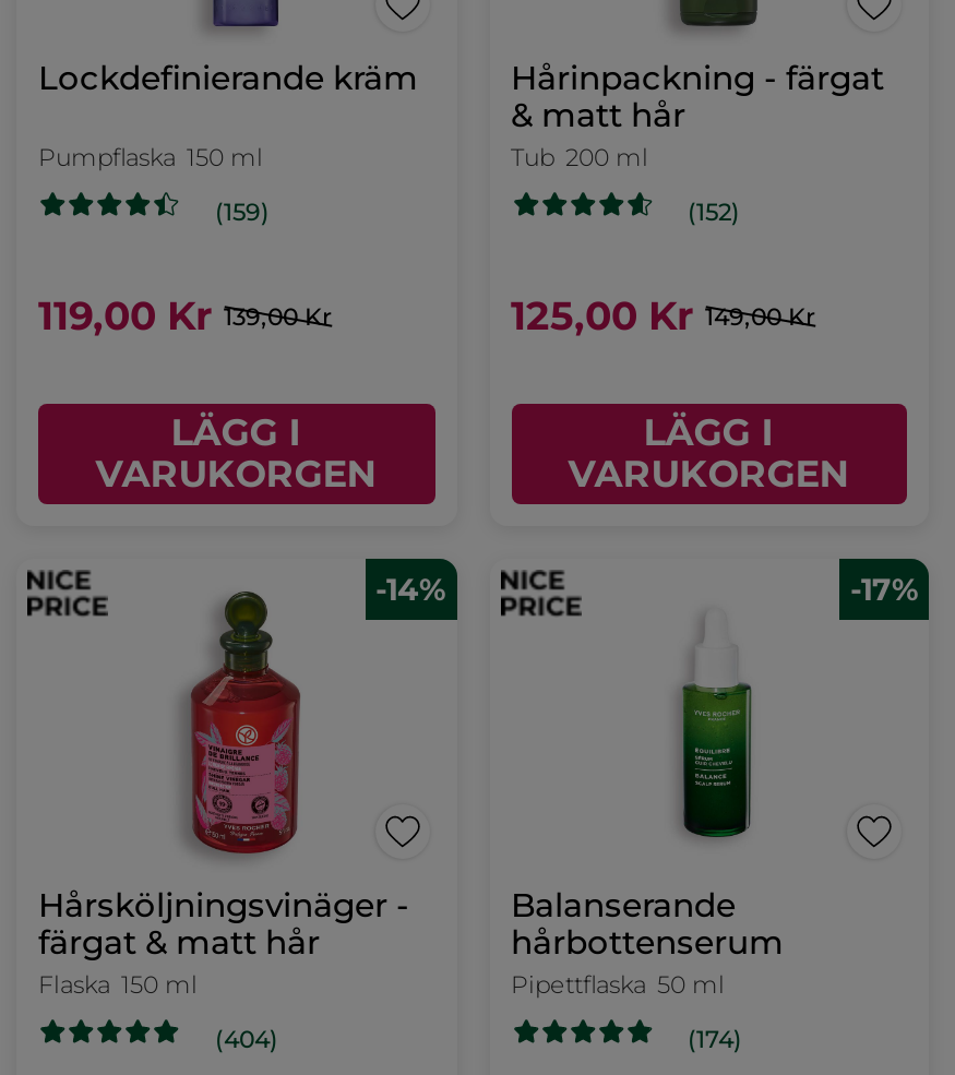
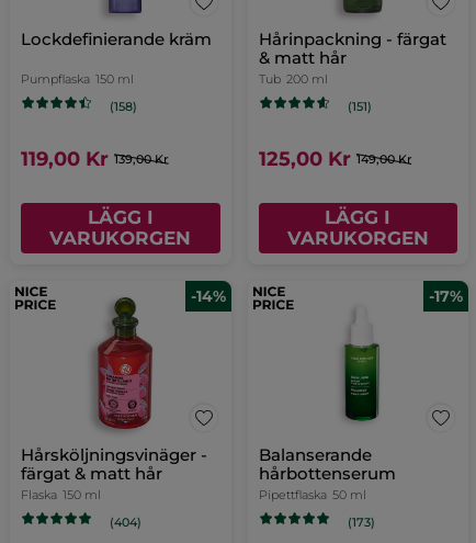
- (159)
+ (158)

- (152)
+ (151)

- (174)
+ (173)
